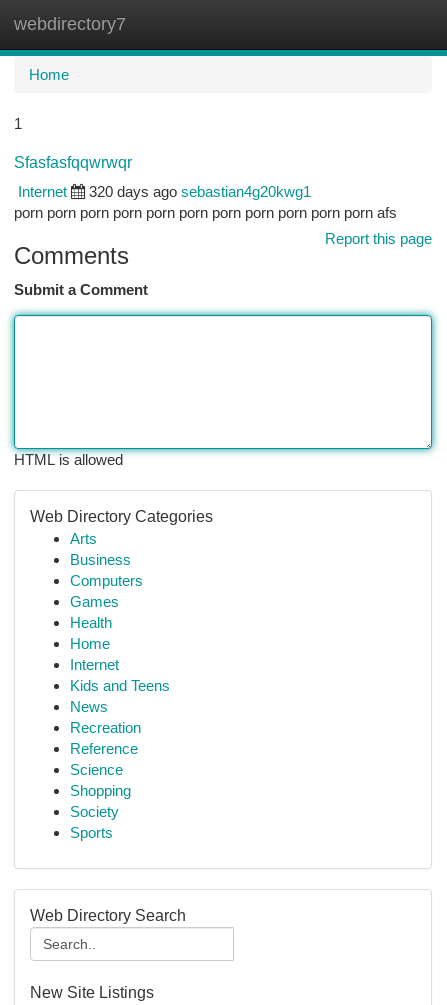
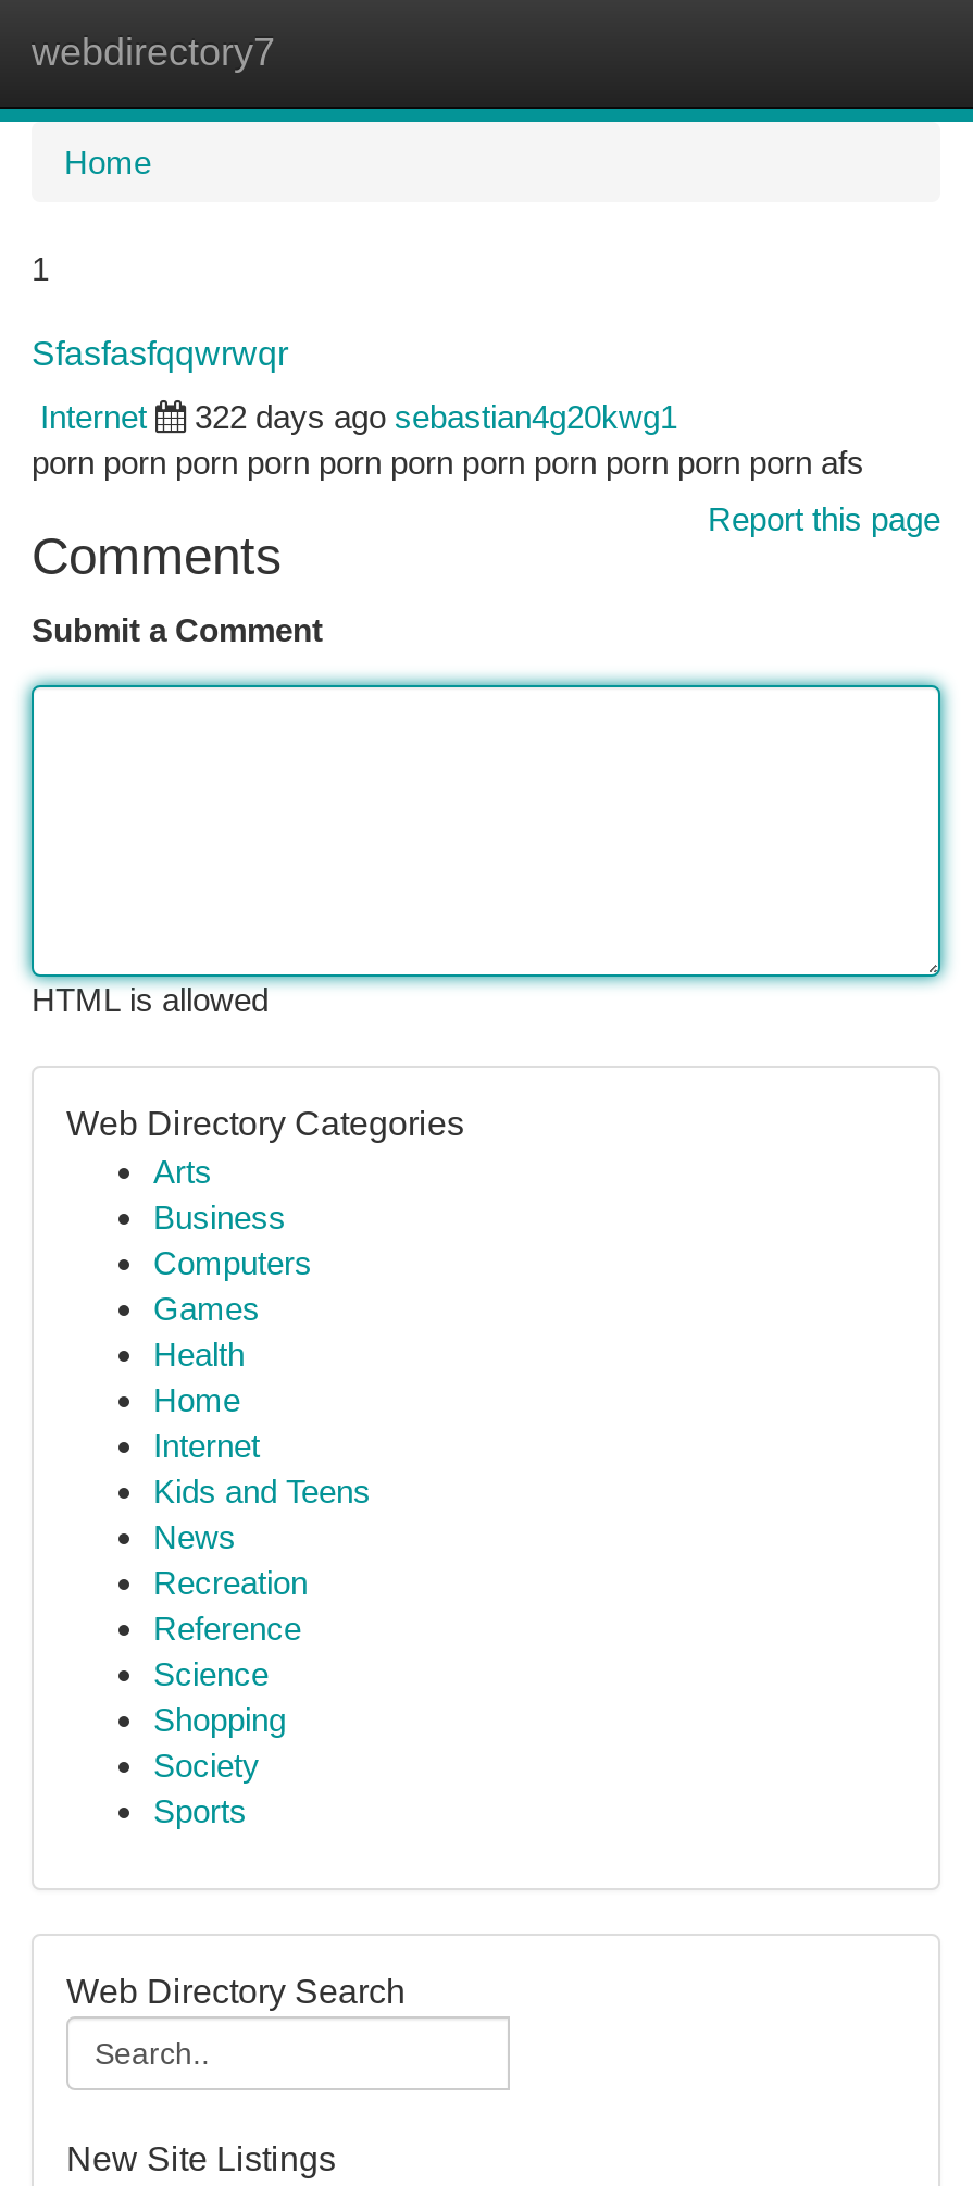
- 320 days ago sebastian4g20kwg1
+ 322 days ago sebastian4g20kwg1
